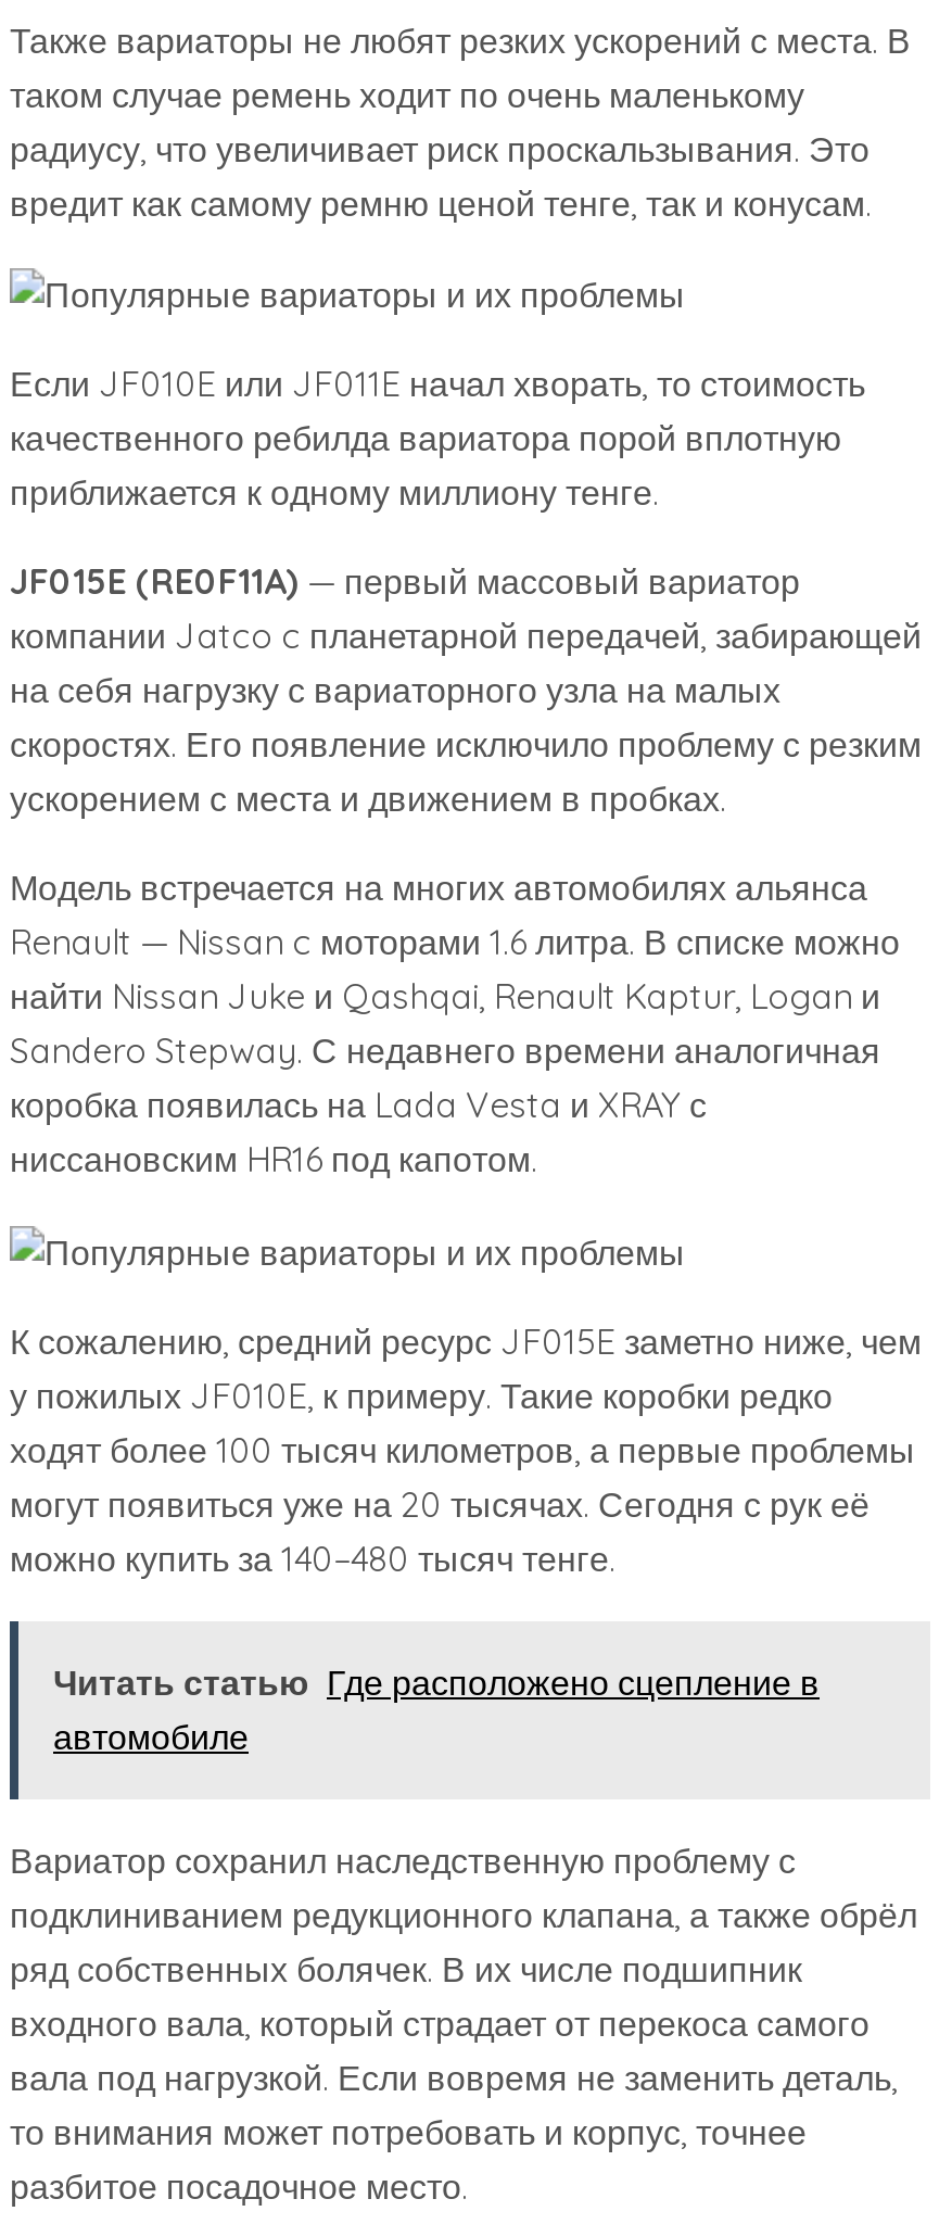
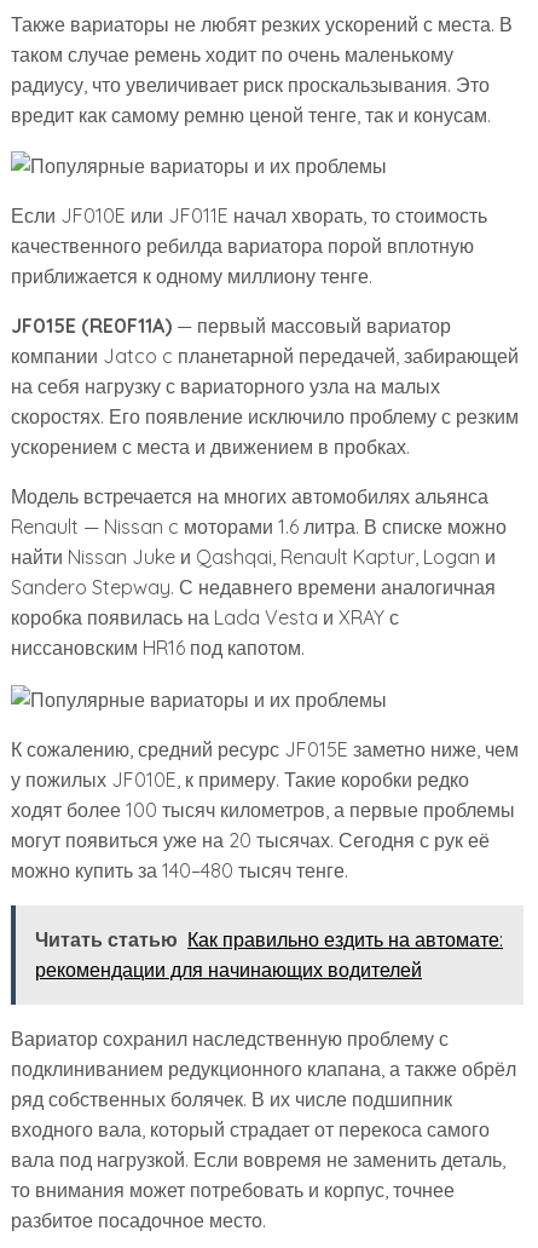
- Читать статью Где расположено сцепление в
- автомобиле
+ Читать статью Как правильно ездить на автомате:
+ рекомендации для начинающих водителей
